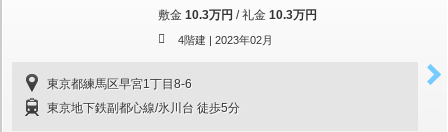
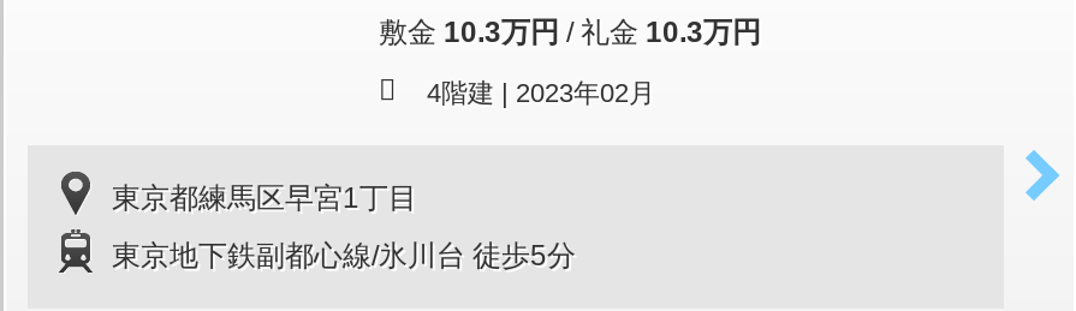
- 東京都練馬区早宮1丁目8-6
+ 東京都練馬区早宮1丁目
